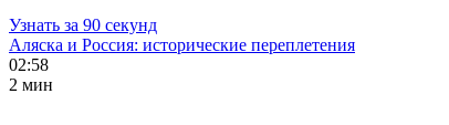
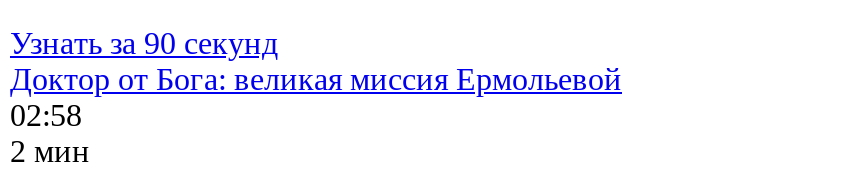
- Аляска и Россия: исторические переплетения
+ Доктор от Бога: великая миссия Ермольевой
